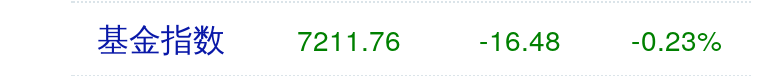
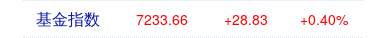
- 7211.76
+ 7233.66

- -16.48
+ +28.83

- -0.23%
+ +0.40%
